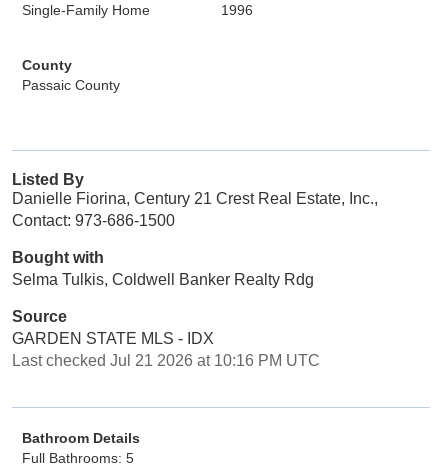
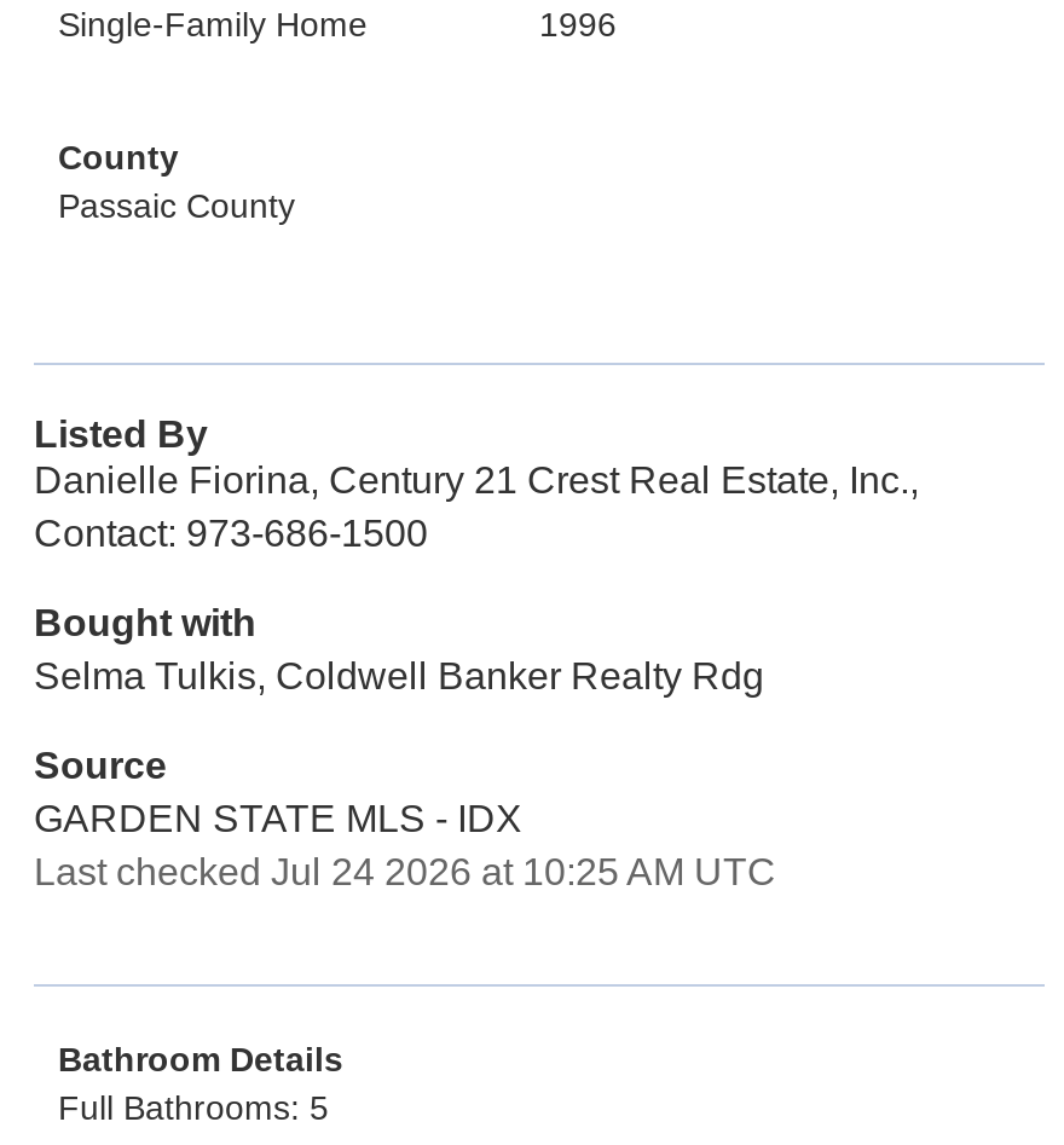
- Last checked Jul 21 2026 at 10:16 PM UTC
+ Last checked Jul 24 2026 at 10:25 AM UTC
